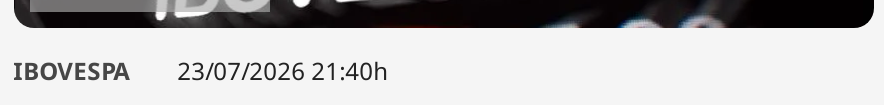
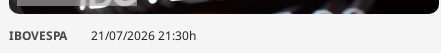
- IBOVESPA 23/07/2026 21:40h
+ IBOVESPA 21/07/2026 21:30h
